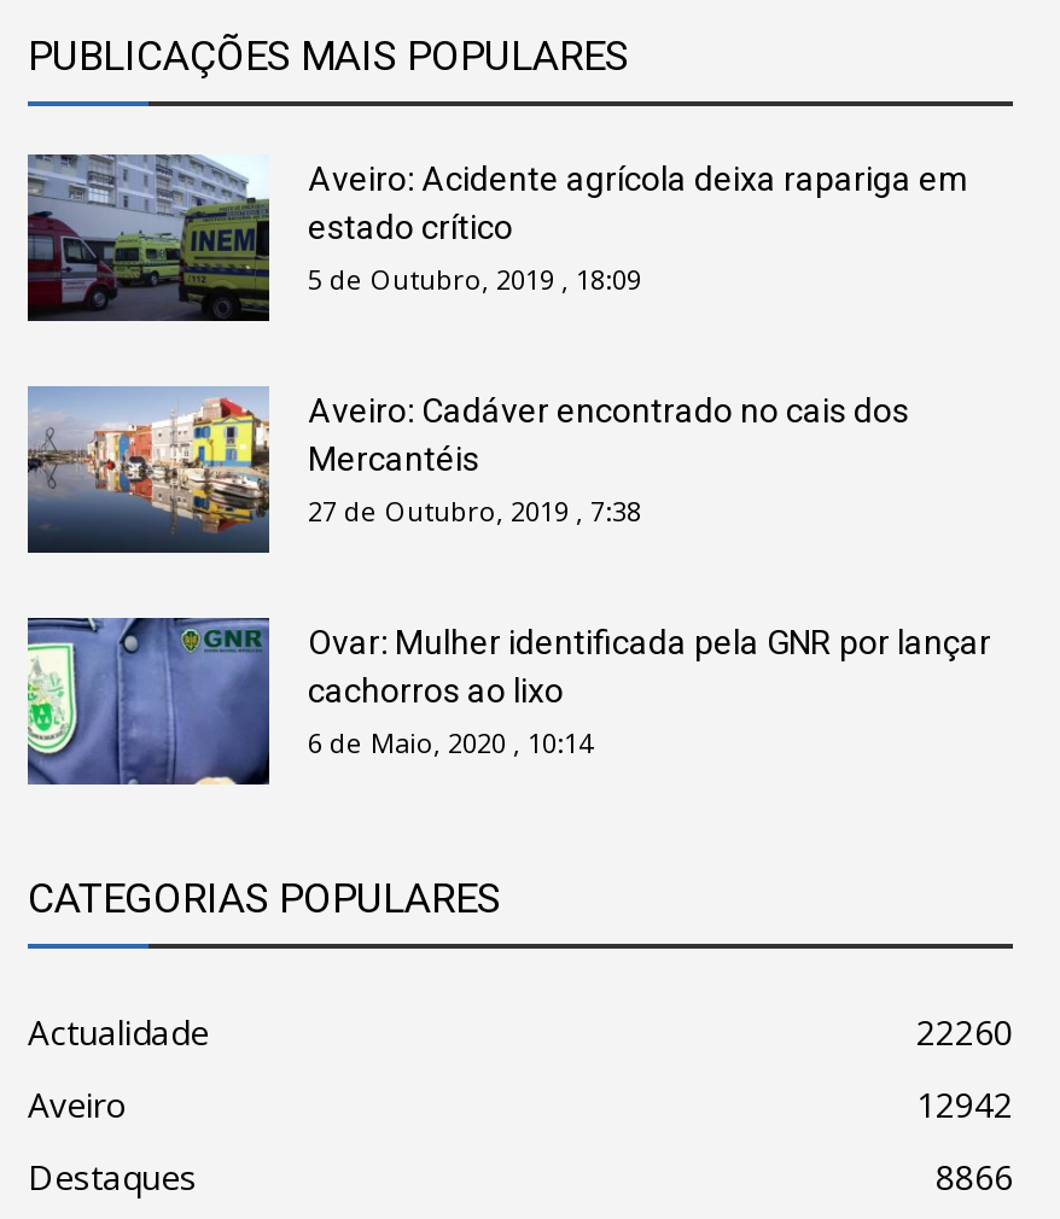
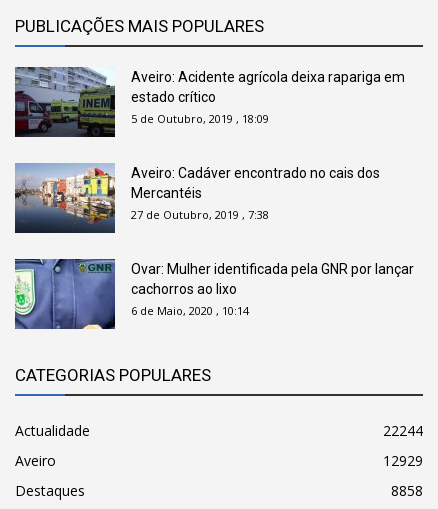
- 22260
+ 22244

- 12942
+ 12929

- 8866
+ 8858
